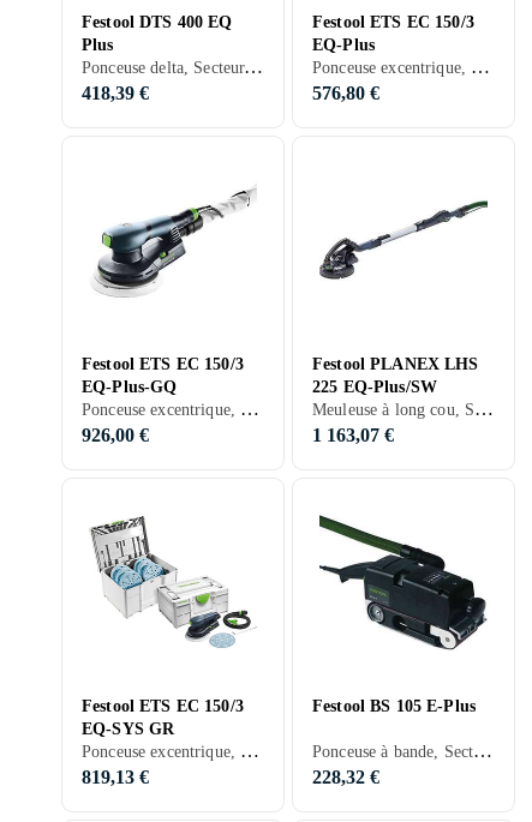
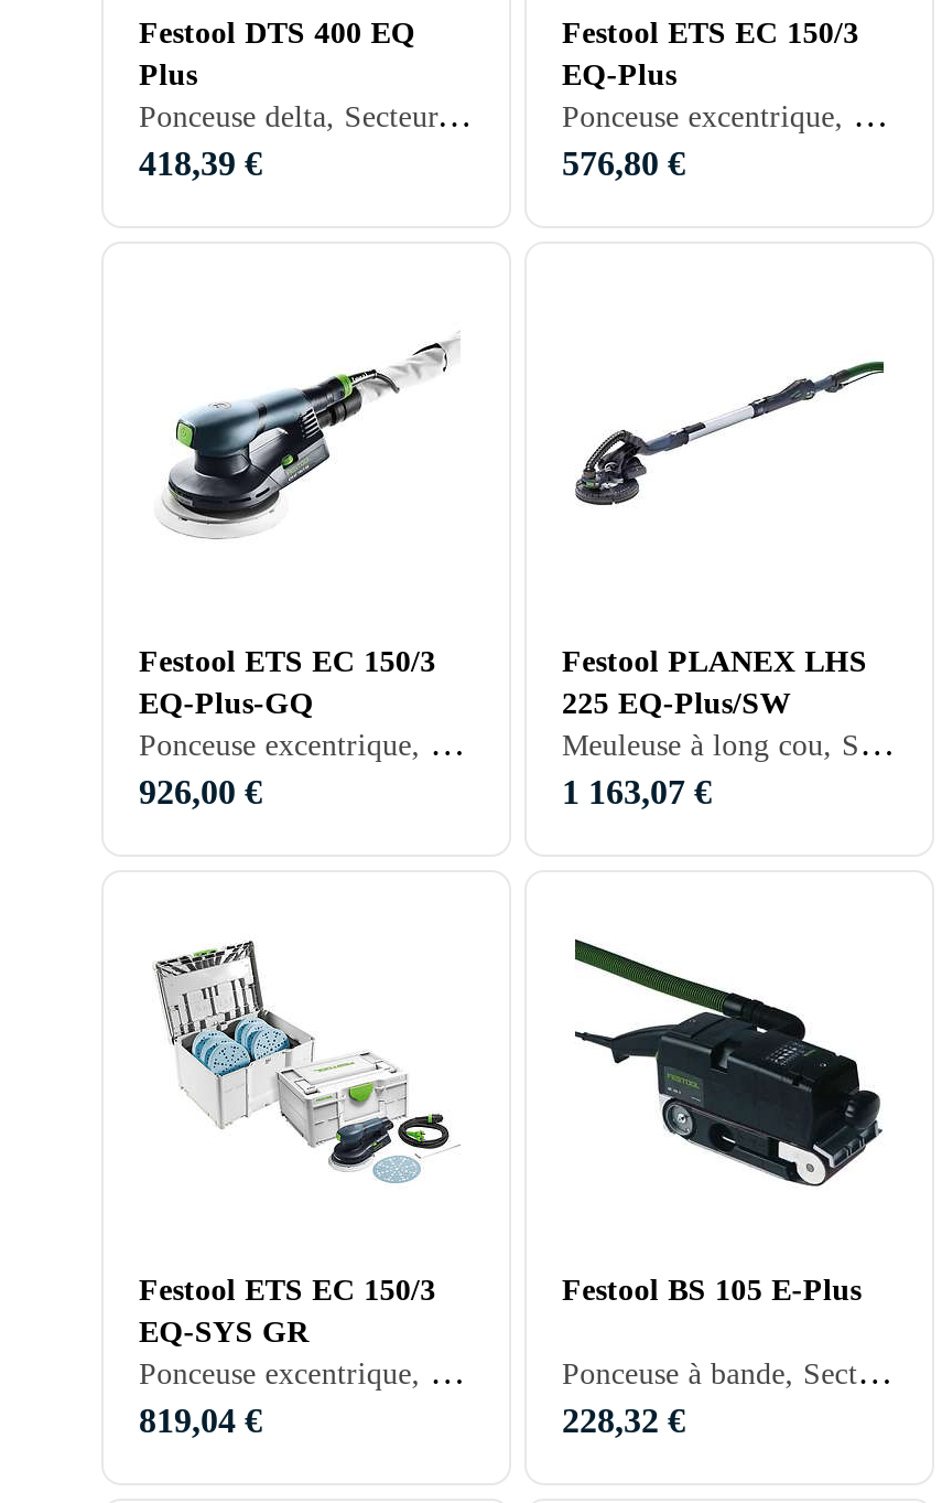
- 819,13 €
+ 819,04 €
